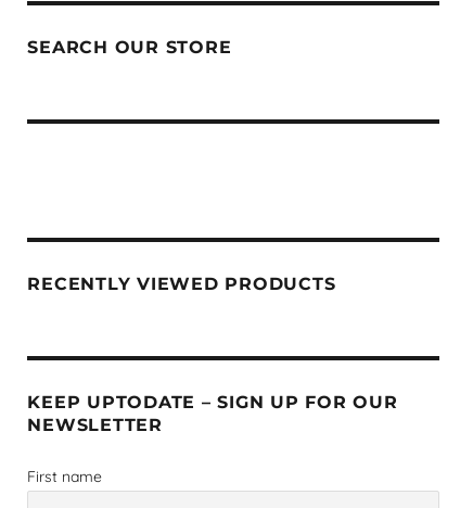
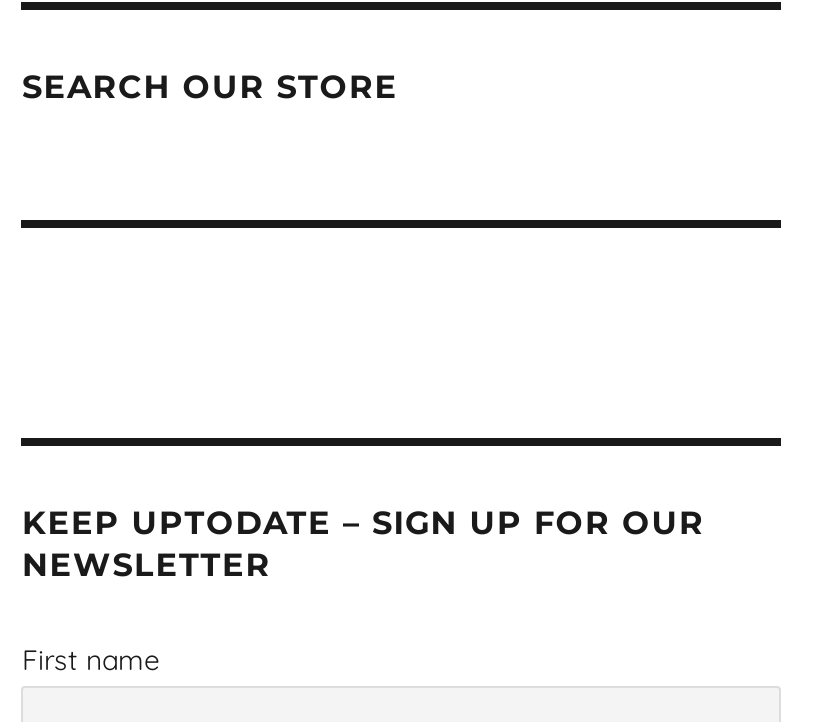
- RECENTLY VIEWED PRODUCTS
